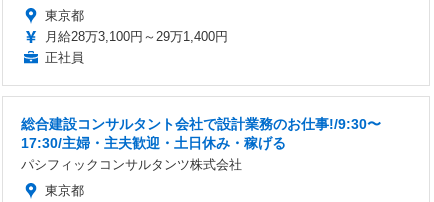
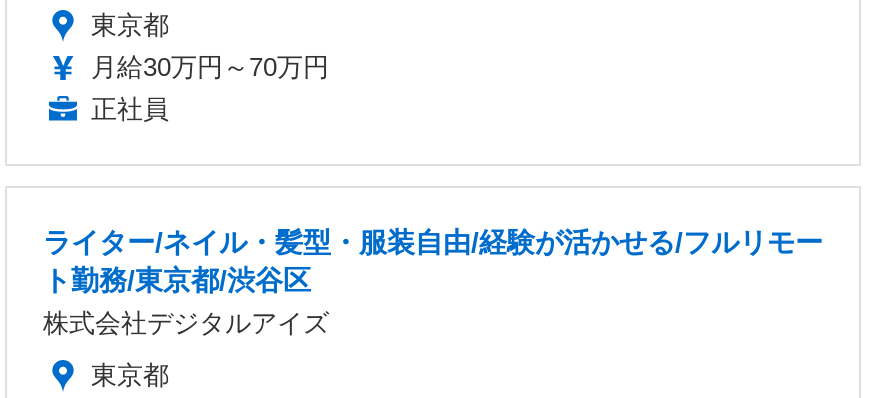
- 月給28万3,100円～29万1,400円
+ 月給30万円～70万円

- 総合建設コンサルタント会社で設計業務のお仕事!/9:30〜
- 17:30/主婦・主夫歓迎・土日休み・稼げる
- パシフィックコンサルタンツ株式会社
+ ライター/ネイル・髪型・服装自由/経験が活かせる/フルリモー
+ ト勤務/東京都/渋谷区
+ 株式会社デジタルアイズ
